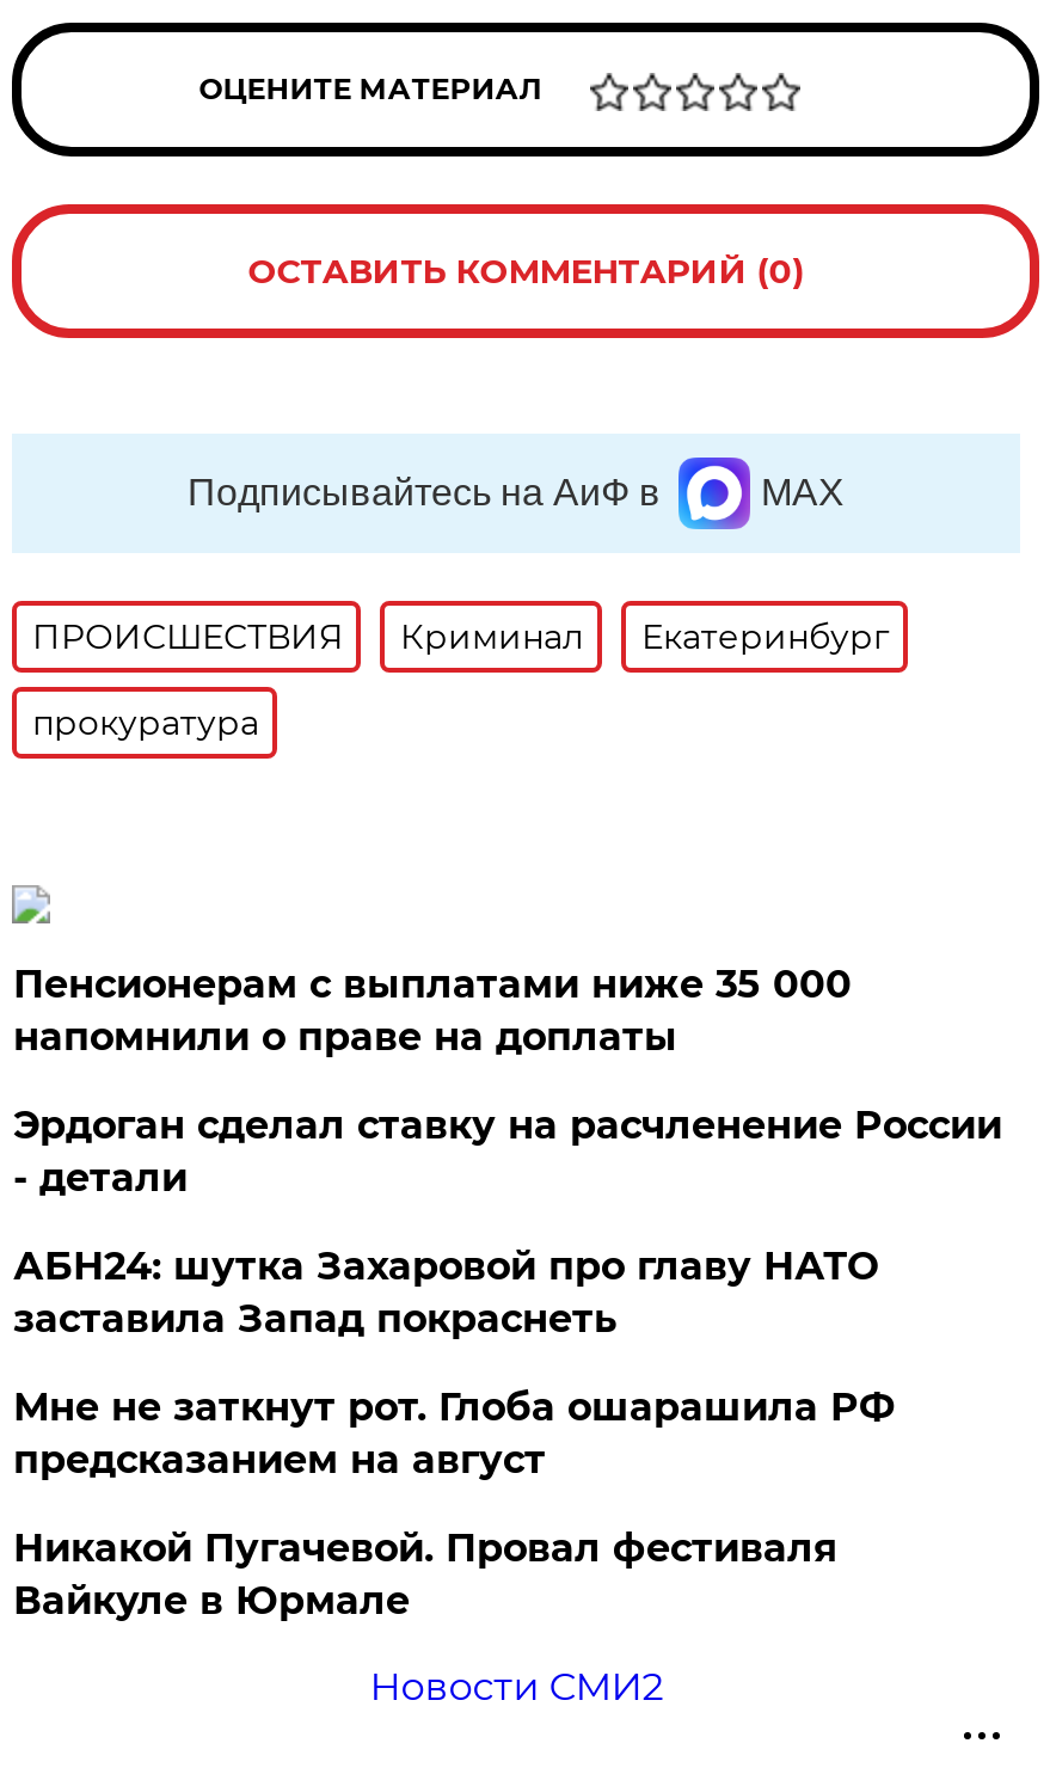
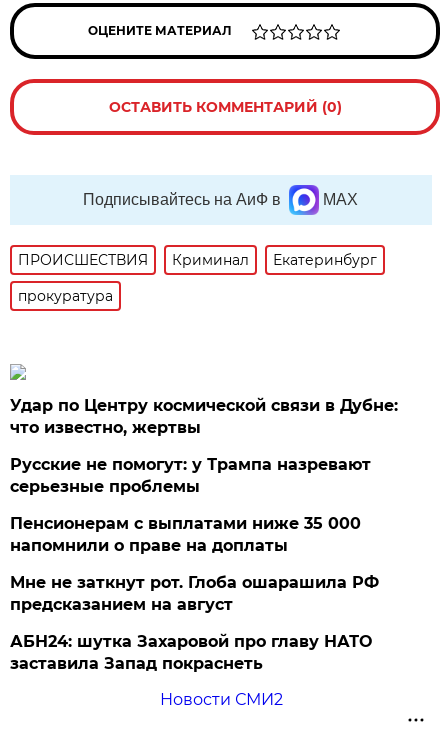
+ Удар по Центру космической связи в Дубне:
+ что известно, жертвы
+ Русские не помогут: у Трампа назревают
+ серьезные проблемы

moved down: Пенсионерам с выплатами ниже 35 000 | напомнили о праве на доплаты

- Эрдоган сделал ставку на расчленение России
- - детали

moved down: АБН24: шутка Захаровой про главу НАТО | заставила Запад покраснеть

- Никакой Пугачевой. Провал фестиваля
- Вайкуле в Юрмале
